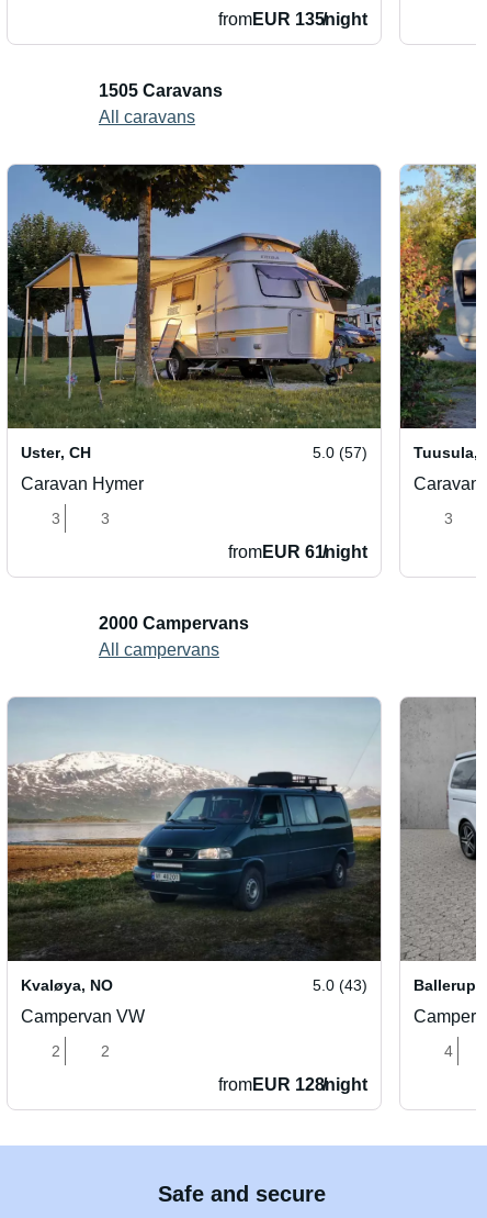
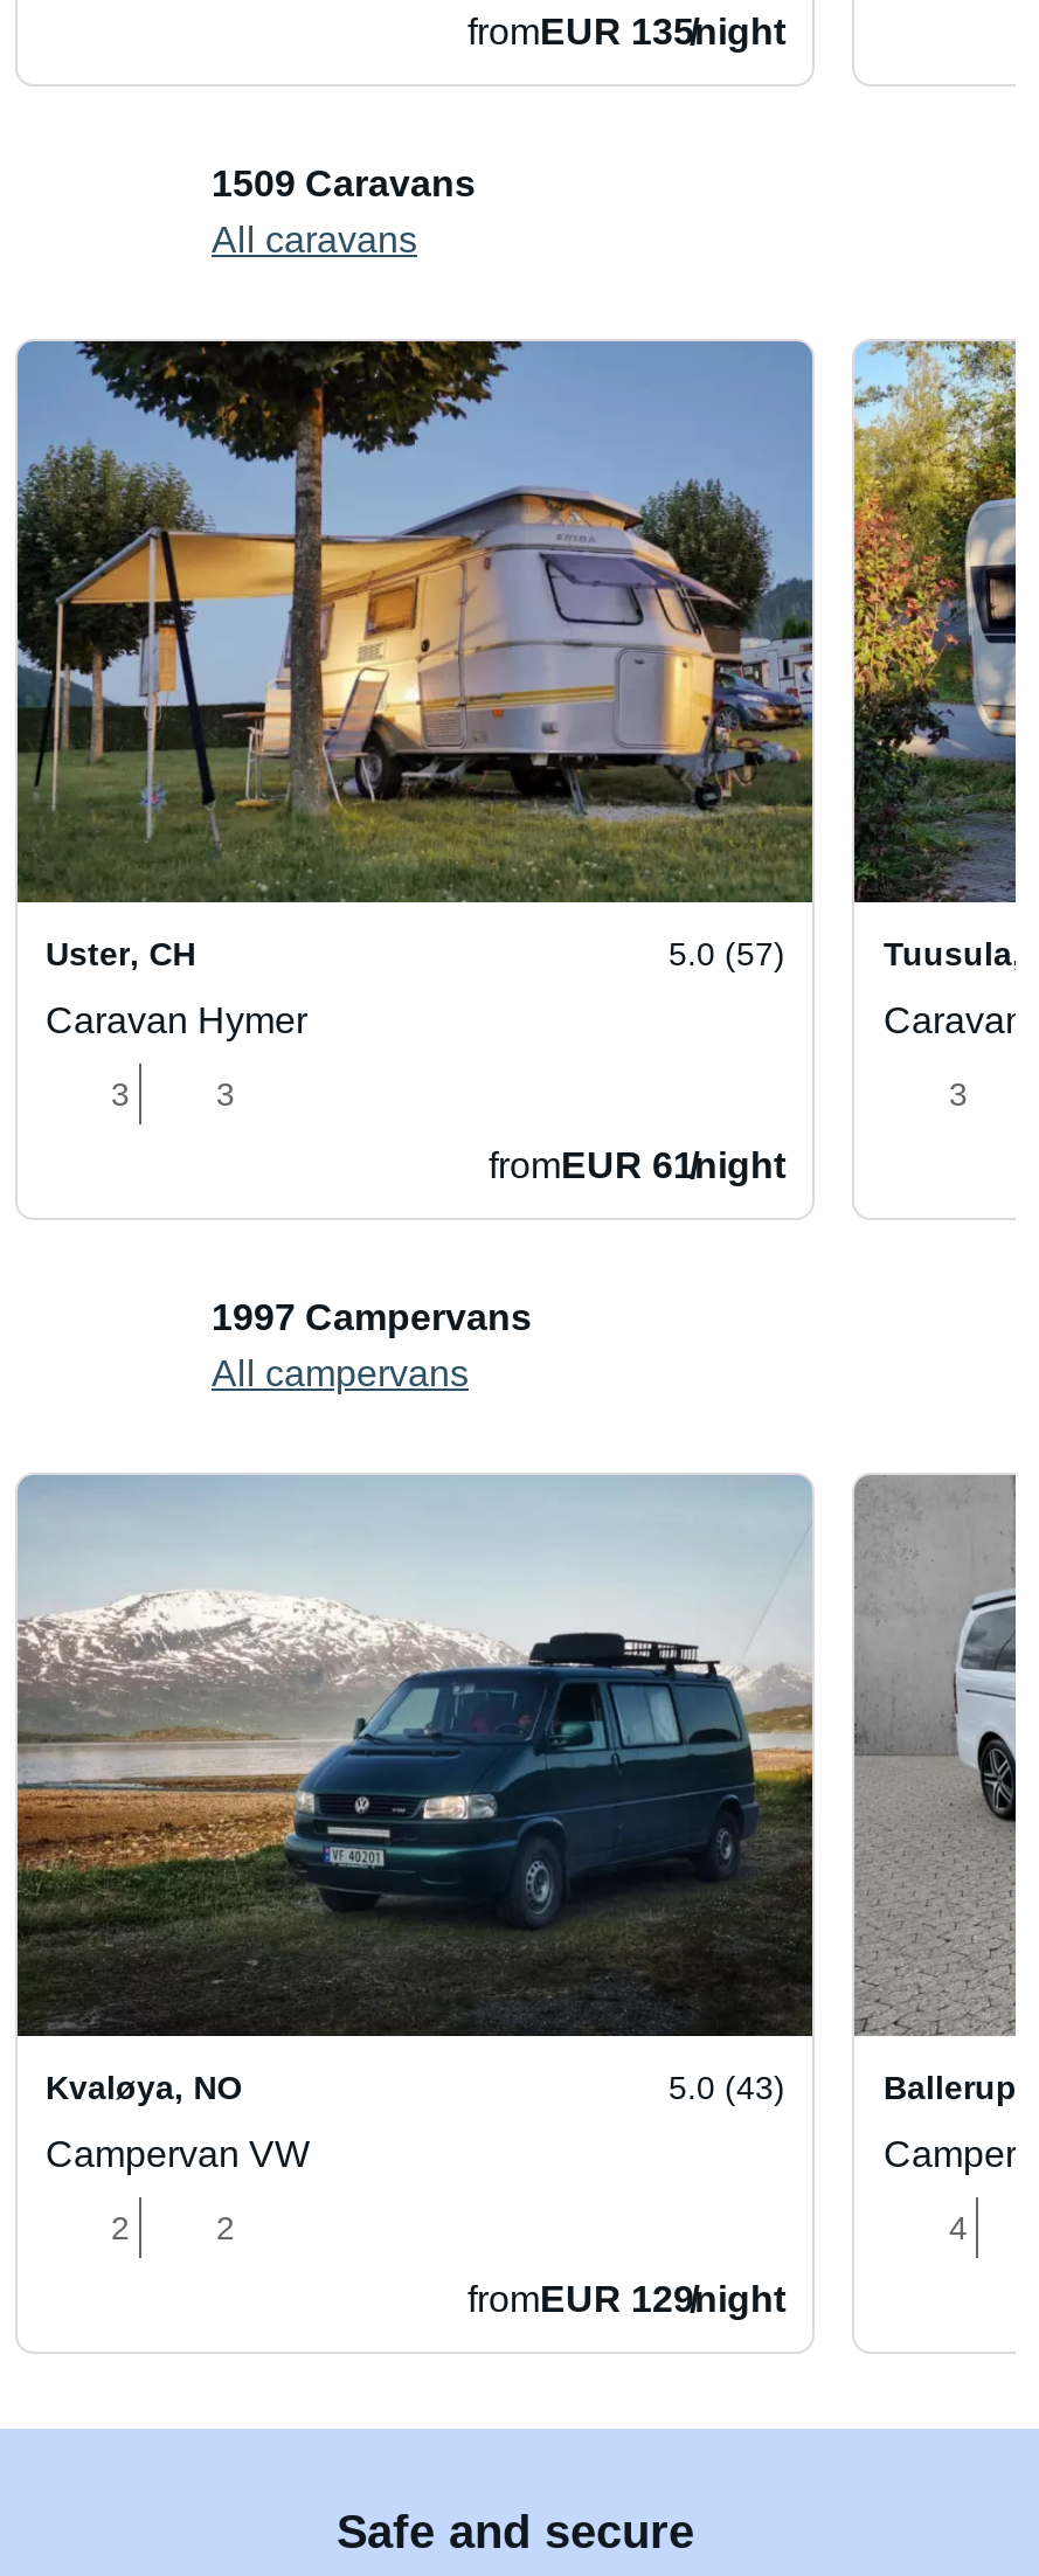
- 1505 Caravans
+ 1509 Caravans

- 2000 Campervans
+ 1997 Campervans

- fromEUR 128/night
+ fromEUR 129/night
